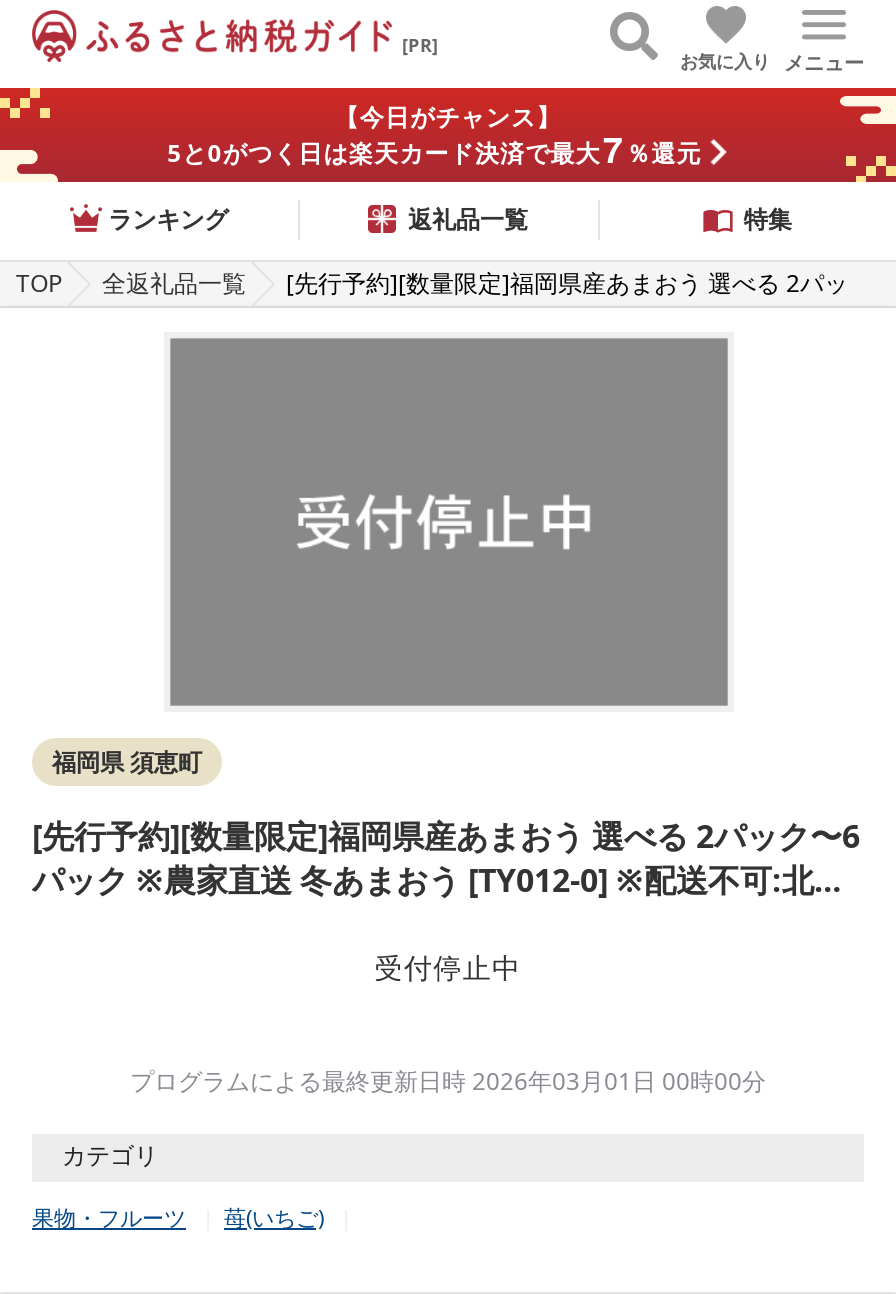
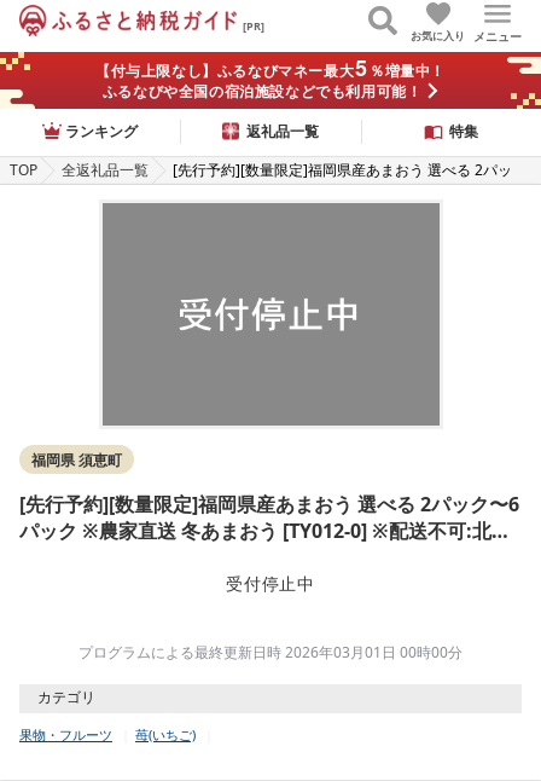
- 【今日がチャンス】
- 5と0がつく日は楽天カード決済で最大7％還元
+ 【付与上限なし】ふるなびマネー最大5％増量中！
+ ふるなびや全国の宿泊施設などでも利用可能！
